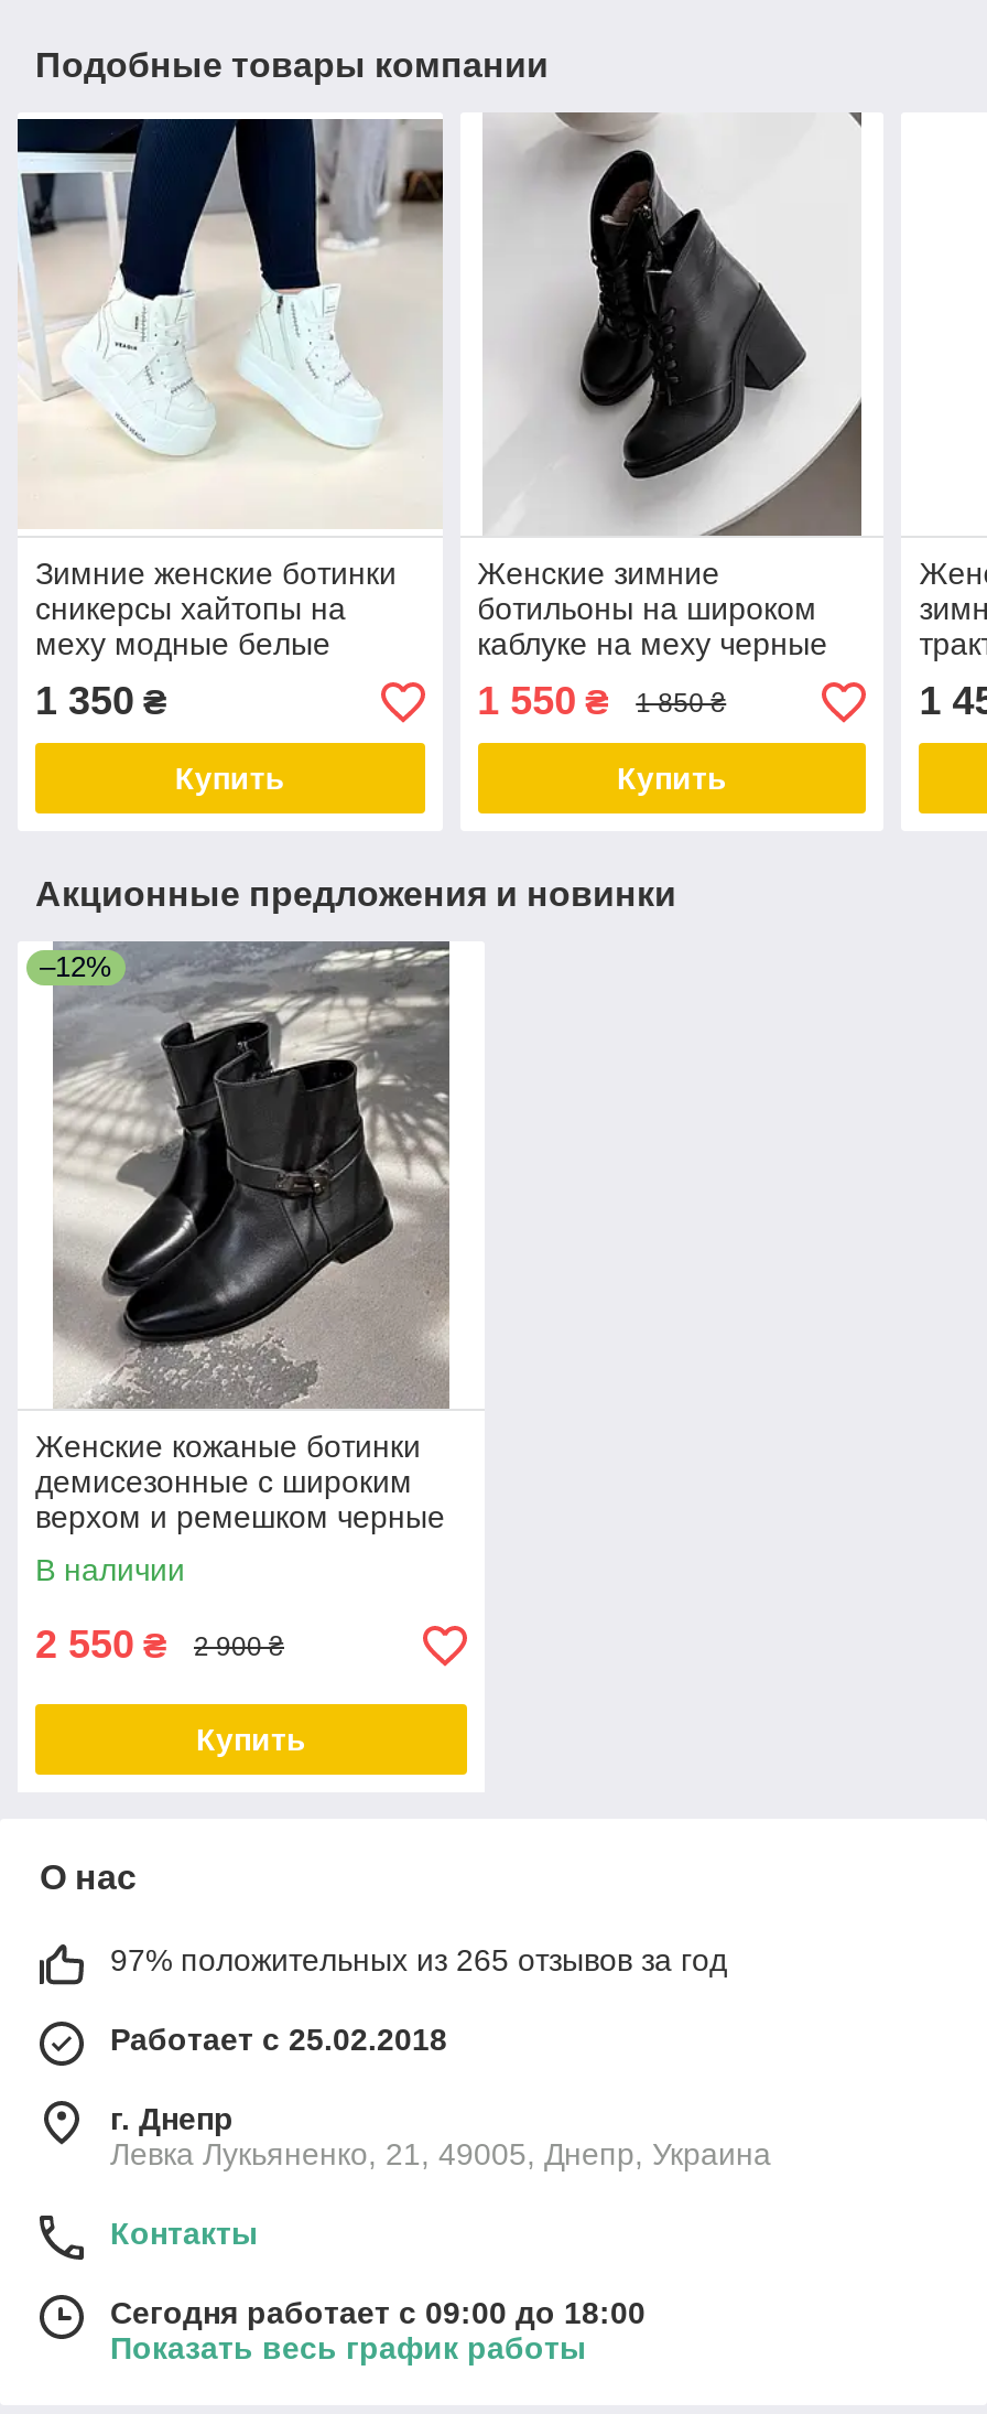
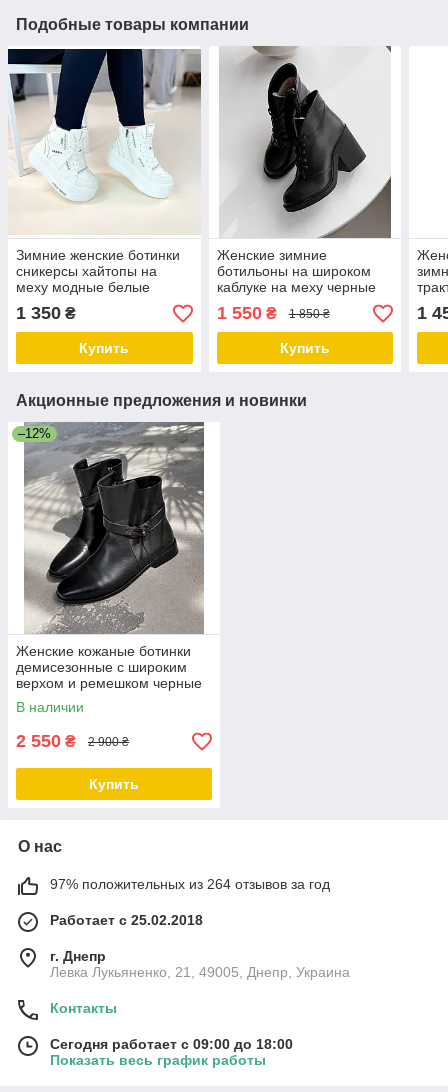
- 97% положительных из 265 отзывов за год
+ 97% положительных из 264 отзывов за год
